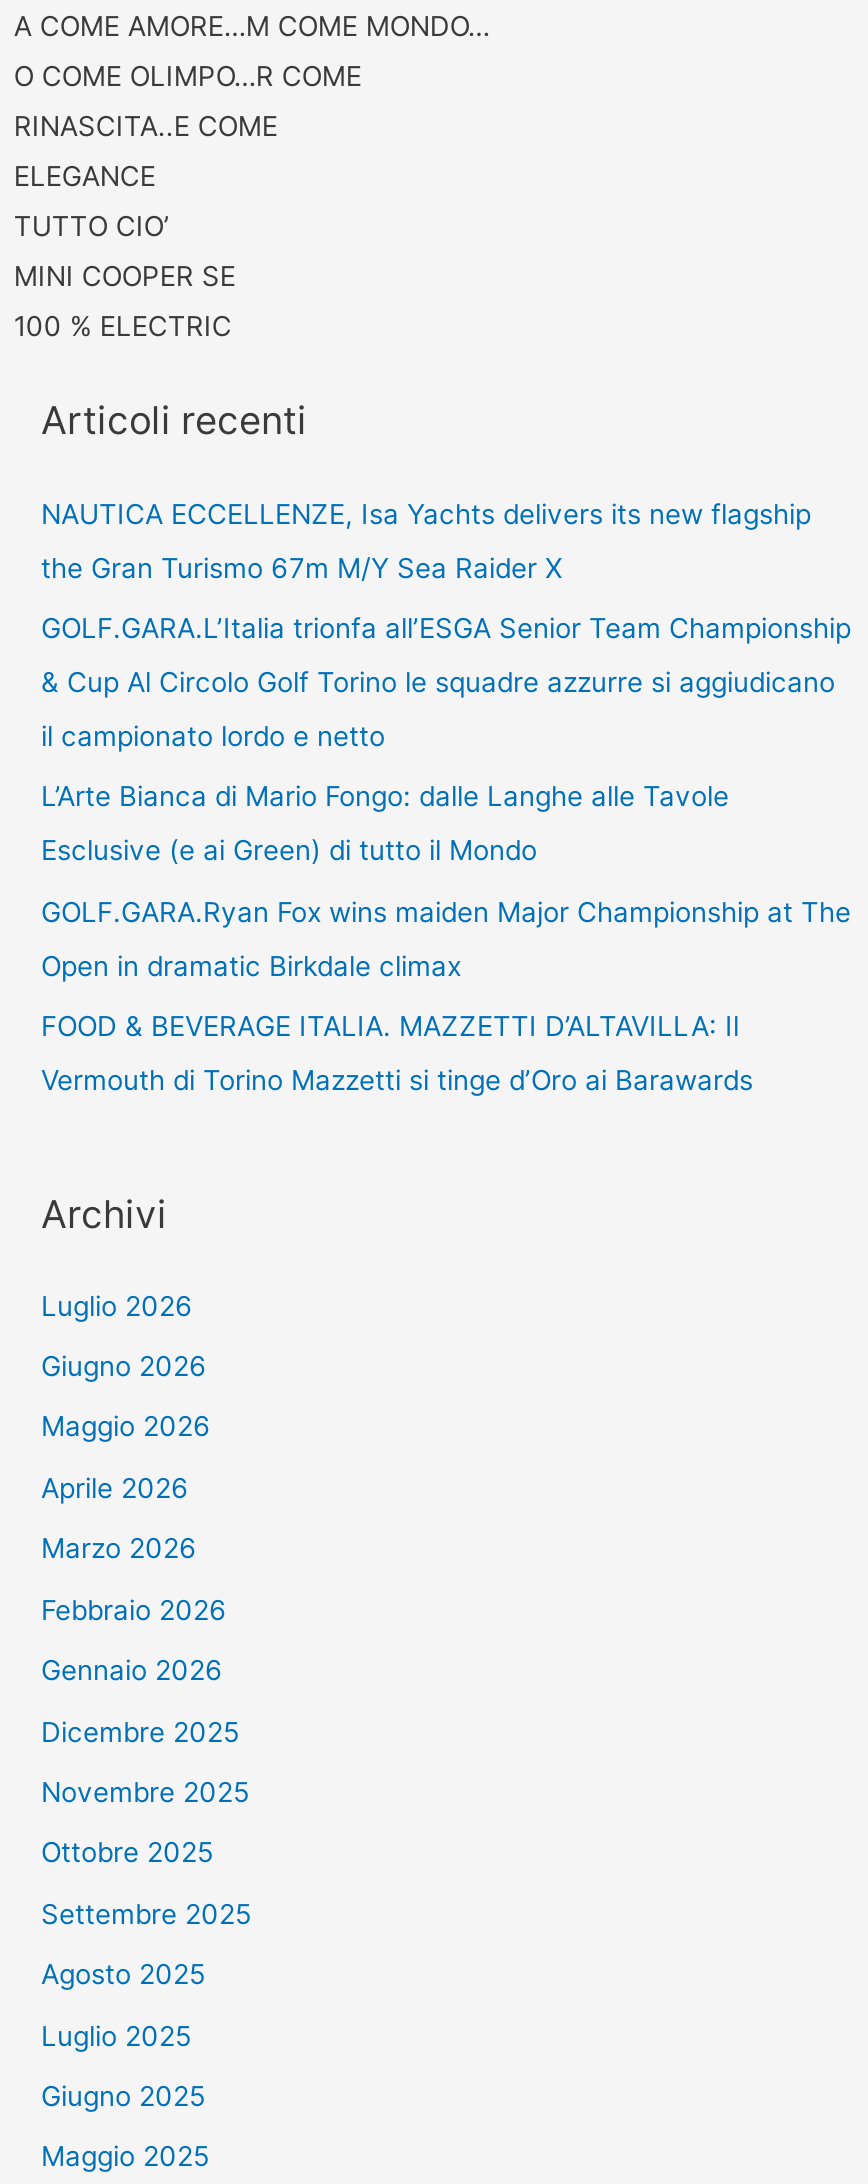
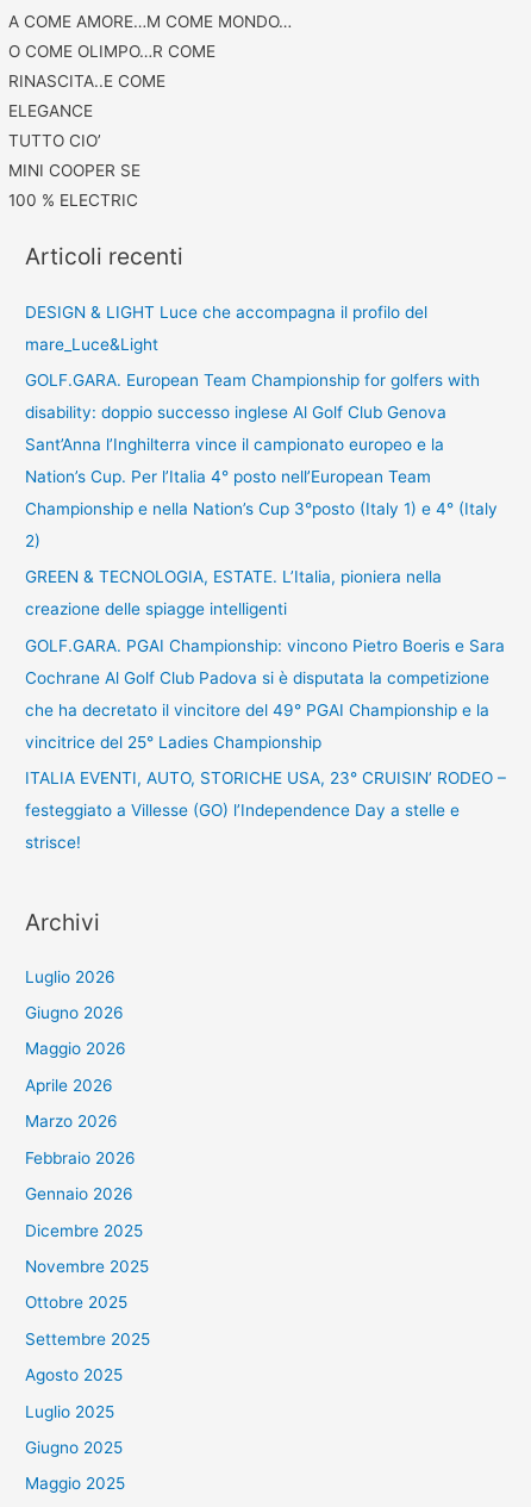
- NAUTICA ECCELLENZE, Isa Yachts delivers its new flagship
- the Gran Turismo 67m M/Y Sea Raider X
- GOLF.GARA.L’Italia trionfa all’ESGA Senior Team Championship
- & Cup Al Circolo Golf Torino le squadre azzurre si aggiudicano
- il campionato lordo e netto
- L’Arte Bianca di Mario Fongo: dalle Langhe alle Tavole
- Esclusive (e ai Green) di tutto il Mondo
- GOLF.GARA.Ryan Fox wins maiden Major Championship at The
- Open in dramatic Birkdale climax
- FOOD & BEVERAGE ITALIA. MAZZETTI D’ALTAVILLA: Il
- Vermouth di Torino Mazzetti si tinge d’Oro ai Barawards
+ DESIGN & LIGHT Luce che accompagna il profilo del
+ mare_Luce&Light
+ GOLF.GARA. European Team Championship for golfers with
+ disability: doppio successo inglese Al Golf Club Genova
+ Sant’Anna l’Inghilterra vince il campionato europeo e la
+ Nation’s Cup. Per l’Italia 4° posto nell’European Team
+ Championship e nella Nation’s Cup 3°posto (Italy 1) e 4° (Italy
+ 2)
+ GREEN & TECNOLOGIA, ESTATE. L’Italia, pioniera nella
+ creazione delle spiagge intelligenti
+ GOLF.GARA. PGAI Championship: vincono Pietro Boeris e Sara
+ Cochrane Al Golf Club Padova si è disputata la competizione
+ che ha decretato il vincitore del 49° PGAI Championship e la
+ vincitrice del 25° Ladies Championship
+ ITALIA EVENTI, AUTO, STORICHE USA, 23° CRUISIN’ RODEO –
+ festeggiato a Villesse (GO) l’Independence Day a stelle e
+ strisce!
